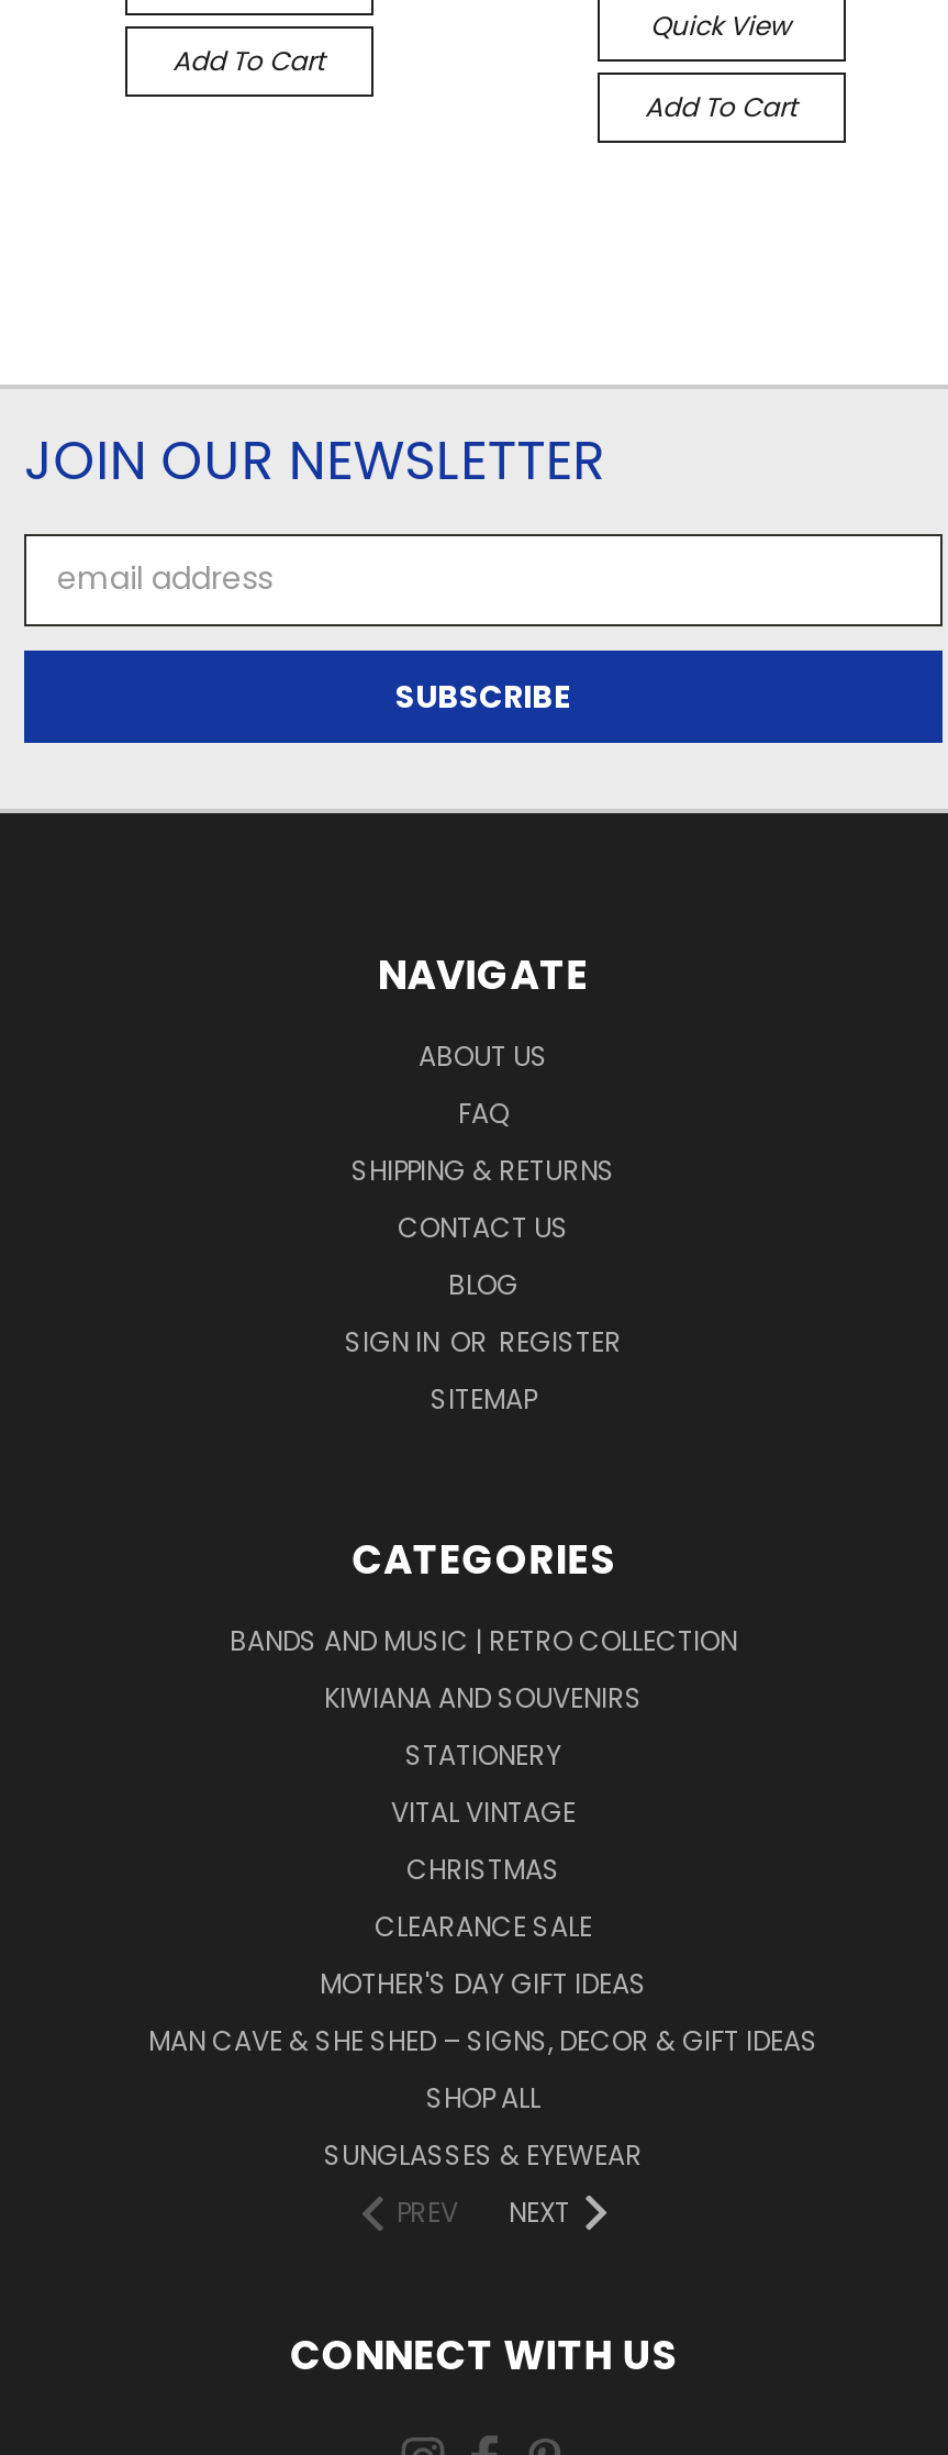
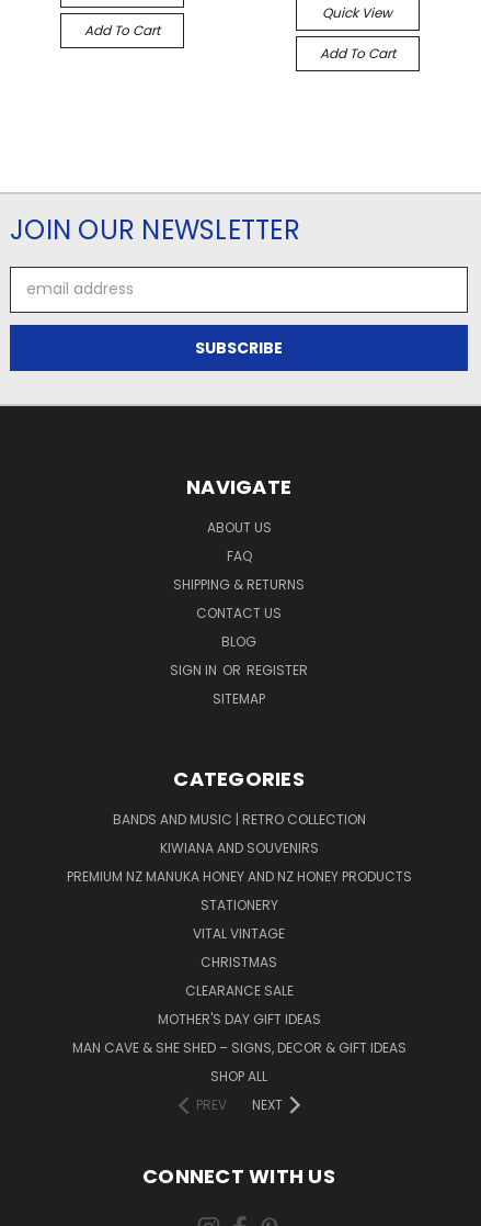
+ PREMIUM NZ MANUKA HONEY AND NZ HONEY PRODUCTS

moved down: STATIONERY | VITAL VINTAGE | CHRISTMAS | CLEARANCE SALE | MOTHER'S DAY GIFT IDEAS | MAN CAVE & SHE SHED – SIGNS, DECOR & GIFT IDEAS | SHOP ALL

- SUNGLASSES & EYEWEAR
